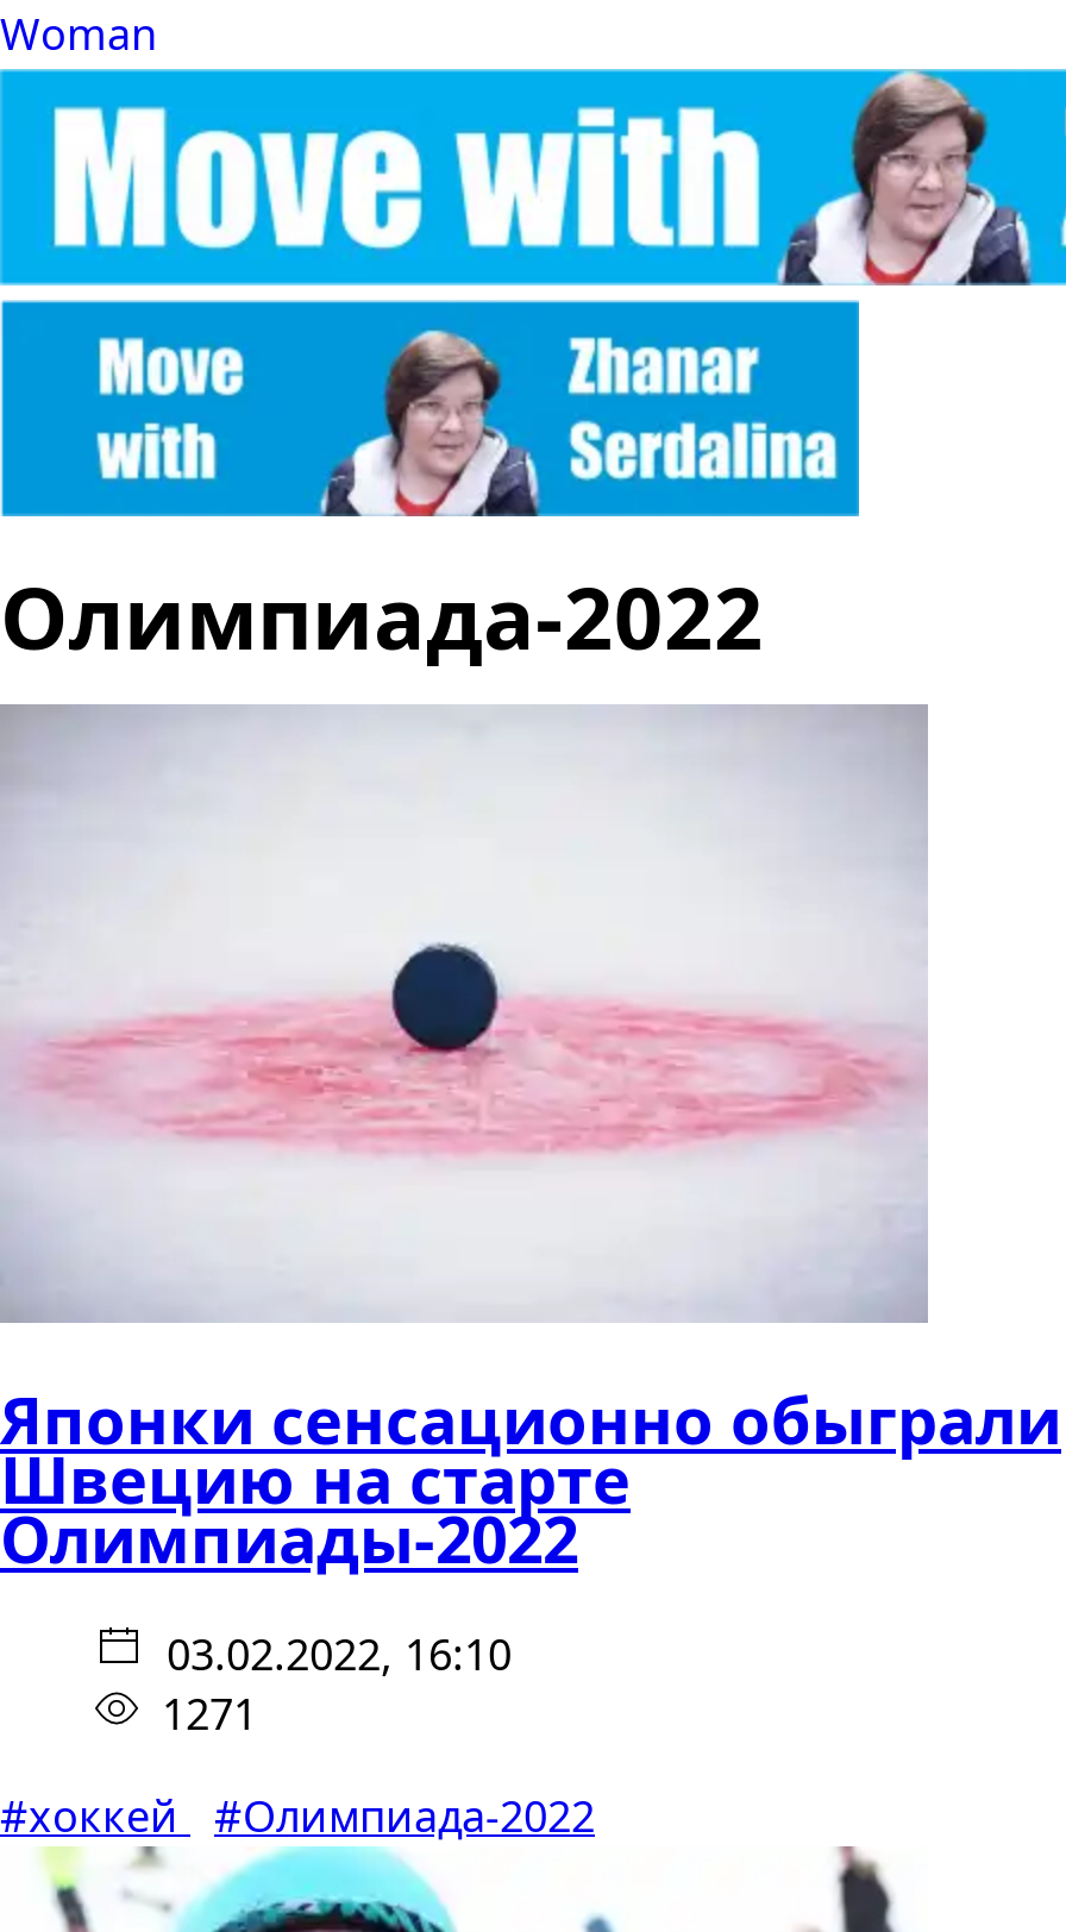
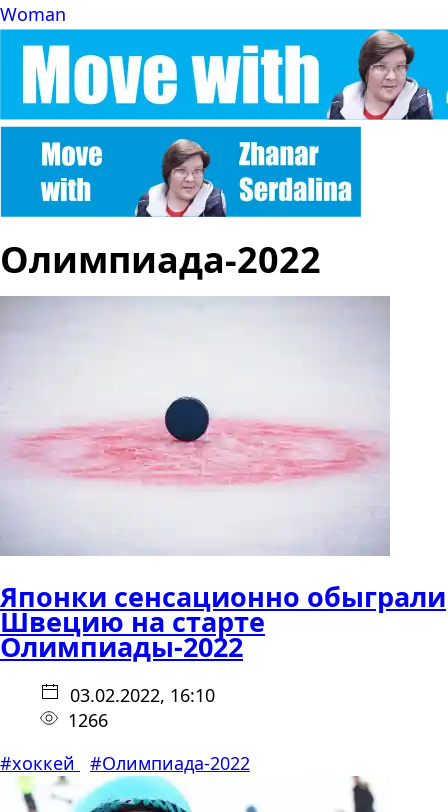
- 1271
+ 1266
